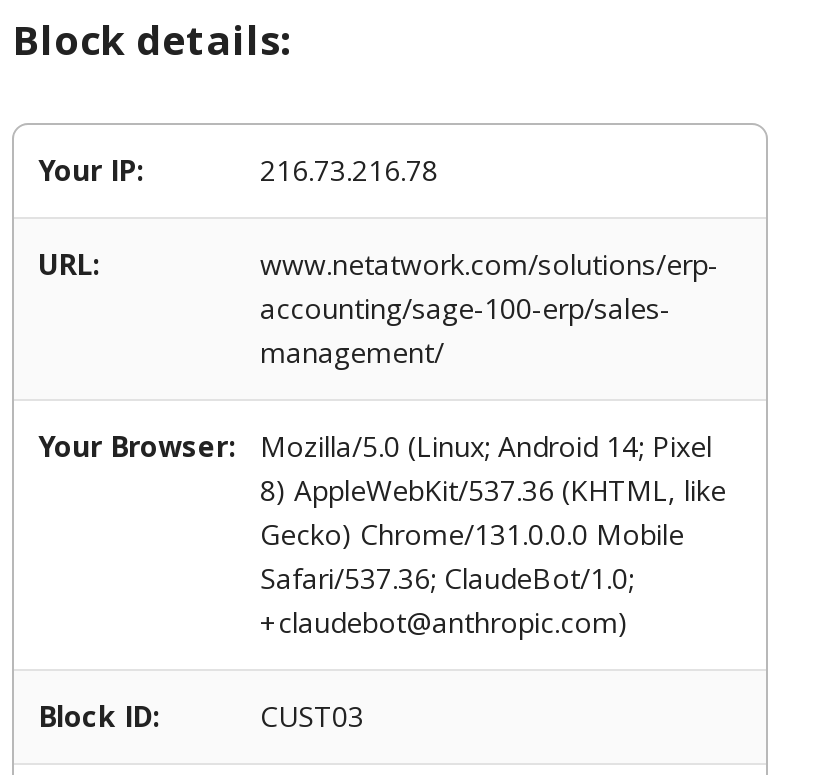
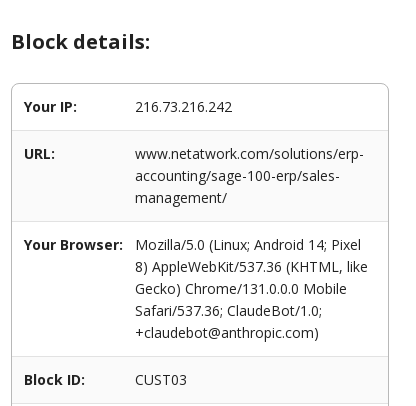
- 216.73.216.78
+ 216.73.216.242
